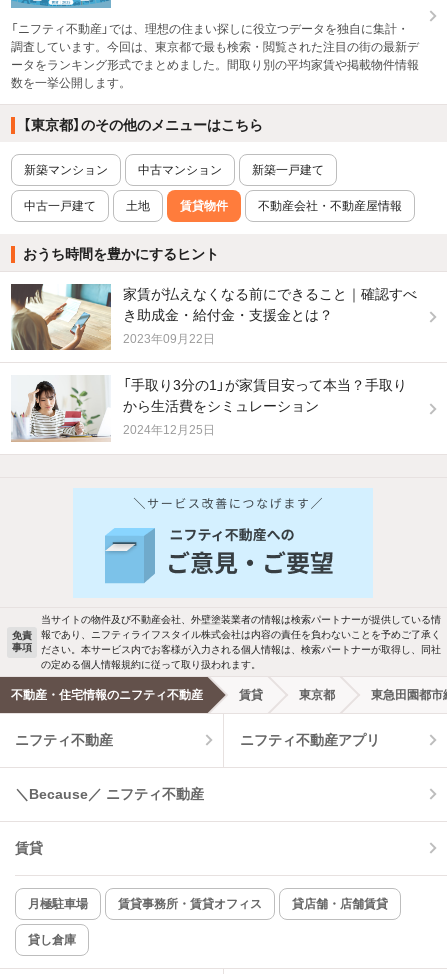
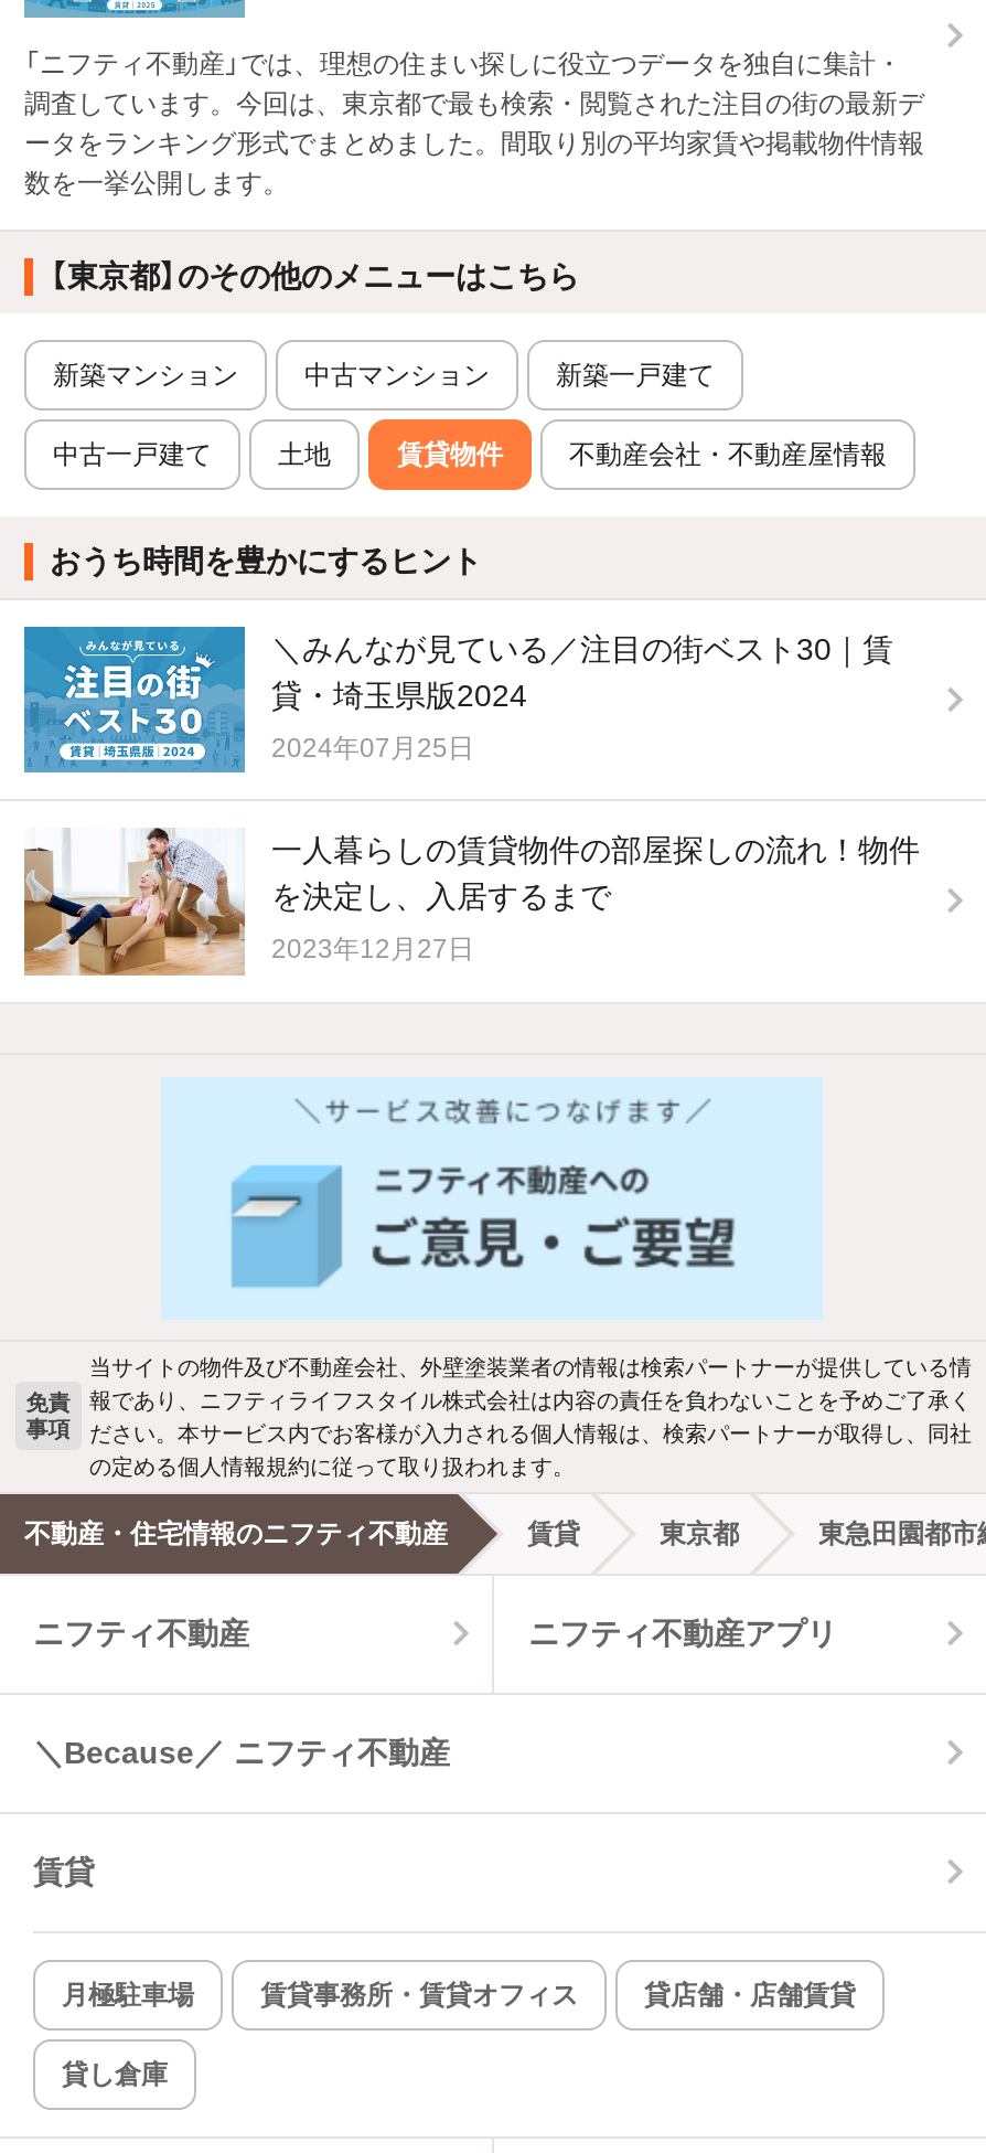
- [image]
- 家賃が払えなくなる前にできること｜確認すべ
- き助成金・給付金・支援金とは？
+ [image]
+ ＼みんなが見ている／注目の街ベスト30｜賃
+ 貸・埼玉県版2024

- 2023年09月22日
+ 2024年07月25日

- [image]
- 「手取り3分の1」が家賃目安って本当？手取り
- から生活費をシミュレーション
+ [image]
+ 一人暮らしの賃貸物件の部屋探しの流れ！物件
+ を決定し、入居するまで

- 2024年12月25日
+ 2023年12月27日
